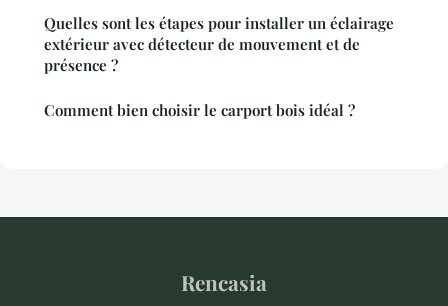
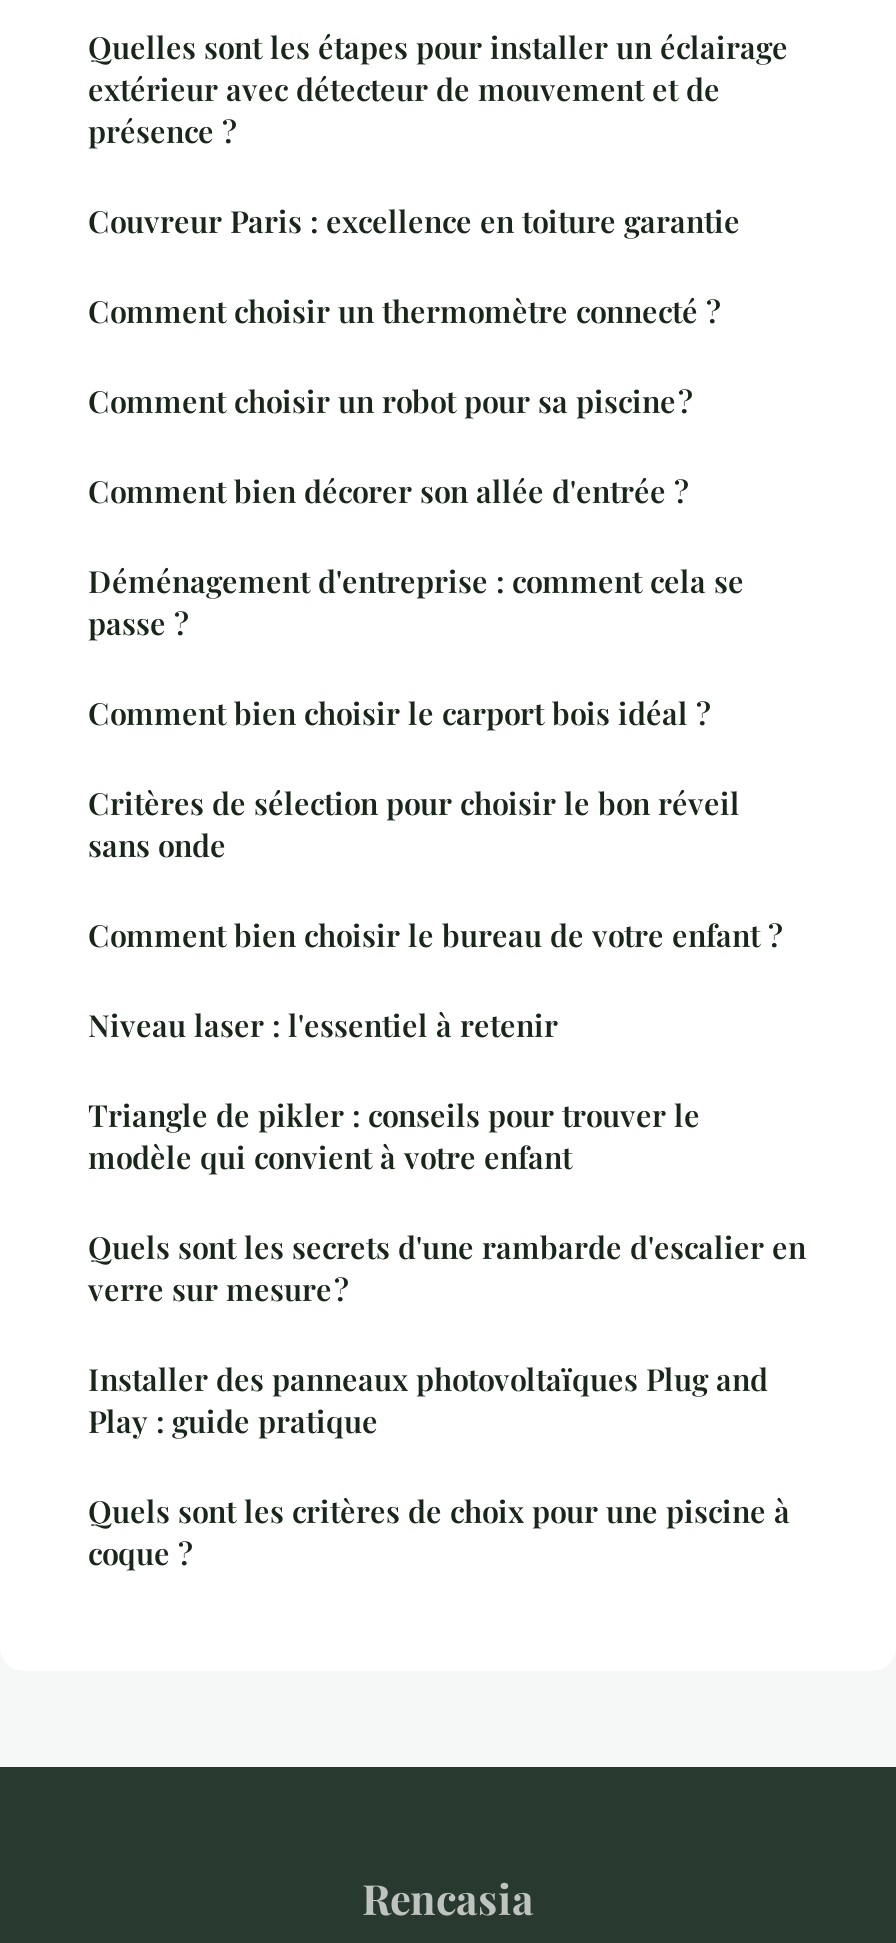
+ Couvreur Paris : excellence en toiture garantie
+ Comment choisir un thermomètre connecté ?
+ Comment choisir un robot pour sa piscine ?
+ Comment bien décorer son allée d'entrée ?
+ Déménagement d'entreprise : comment cela se
+ passe ?

+ Critères de sélection pour choisir le bon réveil
+ sans onde
+ Comment bien choisir le bureau de votre enfant ?
+ Niveau laser : l'essentiel à retenir
+ Triangle de pikler : conseils pour trouver le
+ modèle qui convient à votre enfant
+ Quels sont les secrets d'une rambarde d'escalier en
+ verre sur mesure ?
+ Installer des panneaux photovoltaïques Plug and
+ Play : guide pratique
+ Quels sont les critères de choix pour une piscine à
+ coque ?
